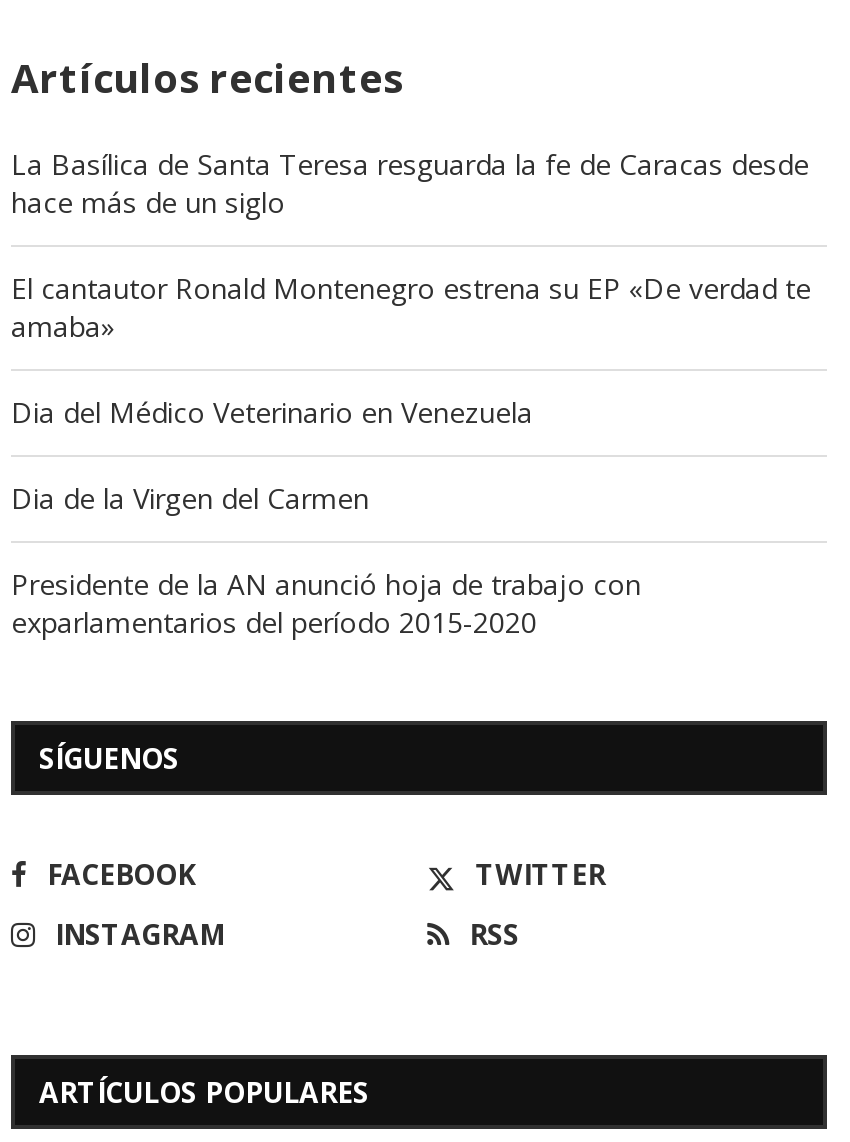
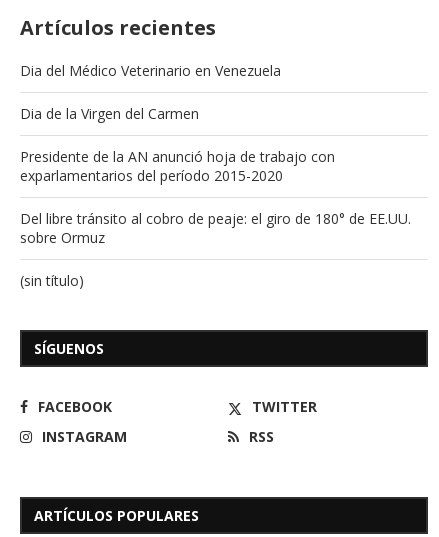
- La Basílica de Santa Teresa resguarda la fe de Caracas desde
- hace más de un siglo
- El cantautor Ronald Montenegro estrena su EP «De verdad te
- amaba»

moved up: Dia del Médico Veterinario en Venezuela | Dia de la Virgen del Carmen | Presidente de la AN anunció hoja de trabajo con | exparlamentarios del período 2015-2020

+ Del libre tránsito al cobro de peaje: el giro de 180° de EE.UU.
+ sobre Ormuz
+ (sin título)
